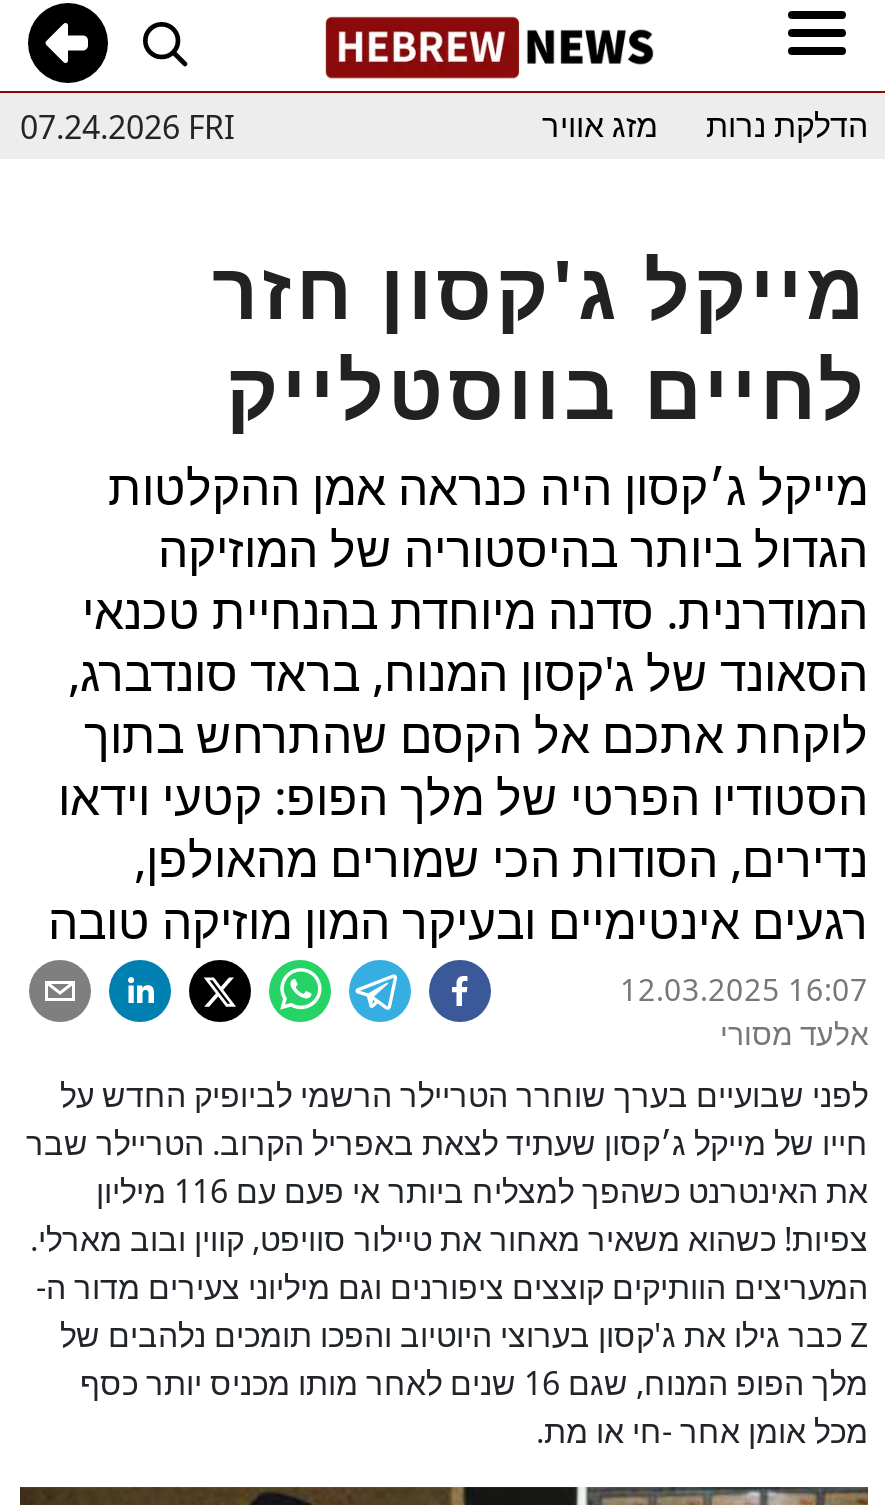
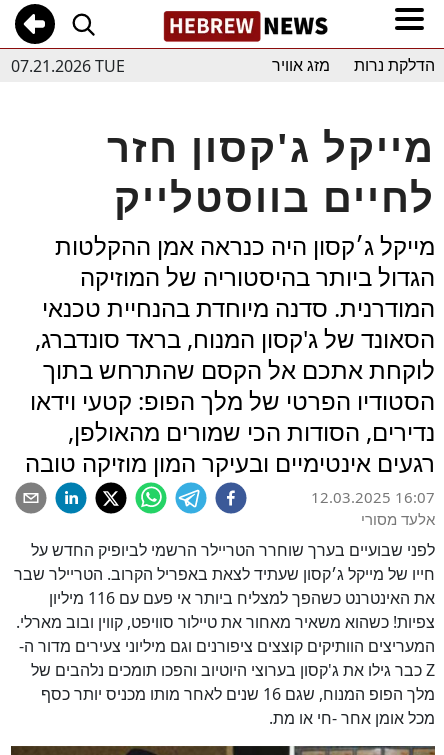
- 07.24.2026 FRI
+ 07.21.2026 TUE
